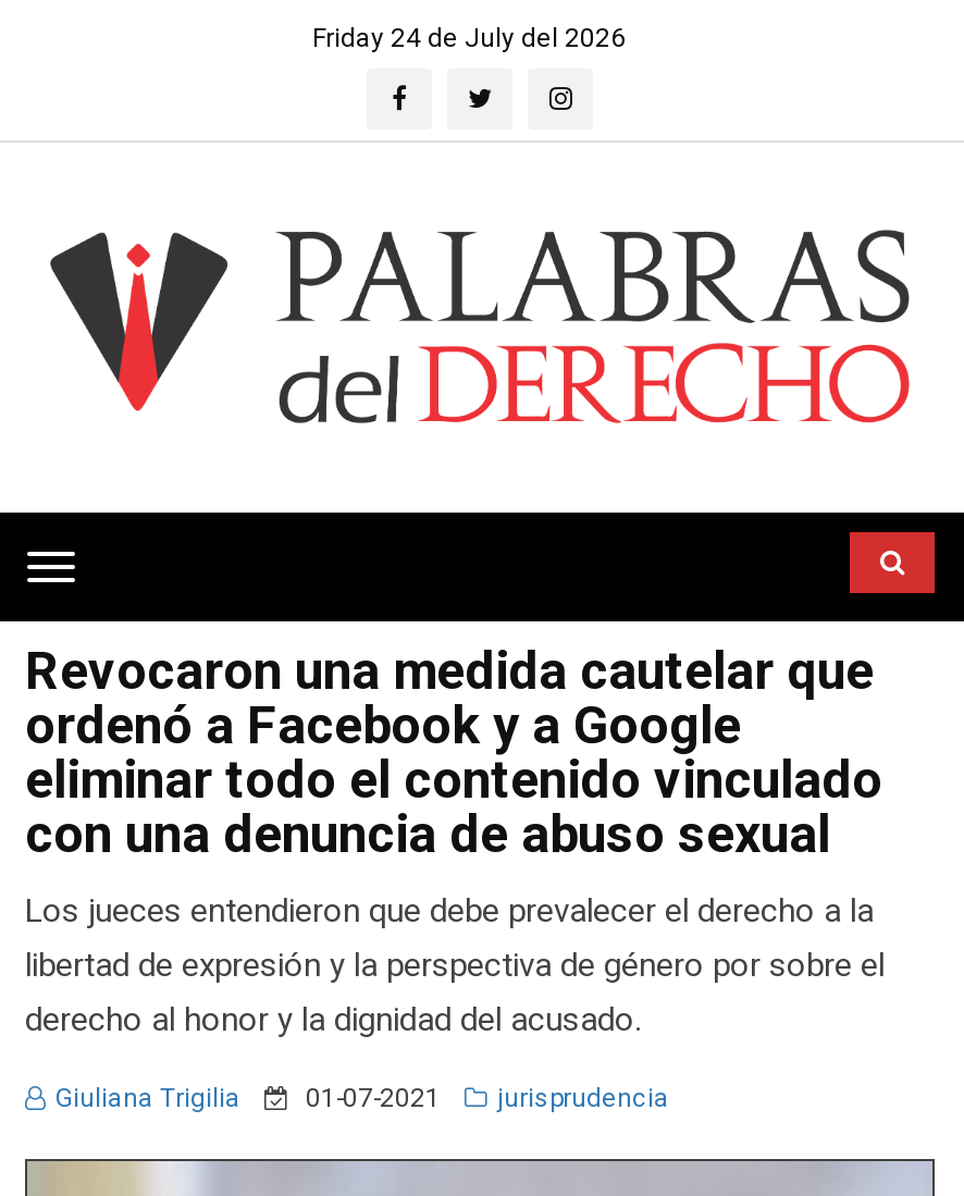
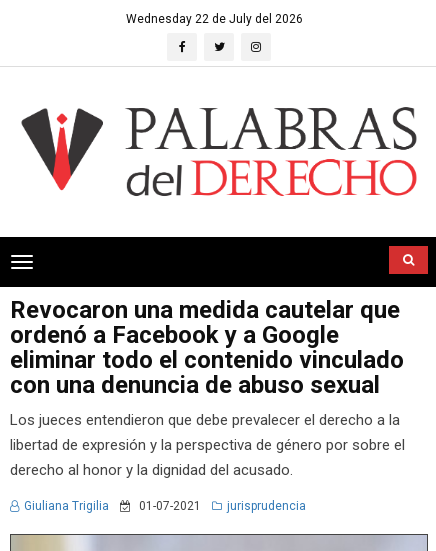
- Friday 24 de July del 2026
+ Wednesday 22 de July del 2026
